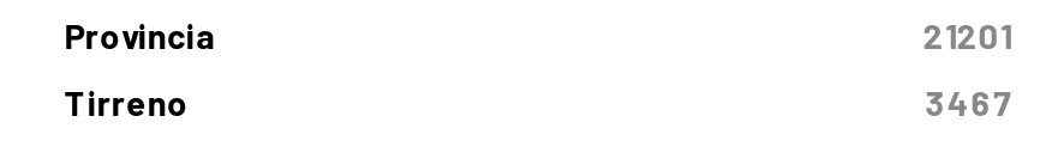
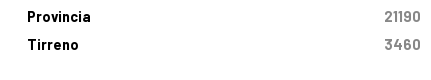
- 21201
+ 21190

- 3467
+ 3460
